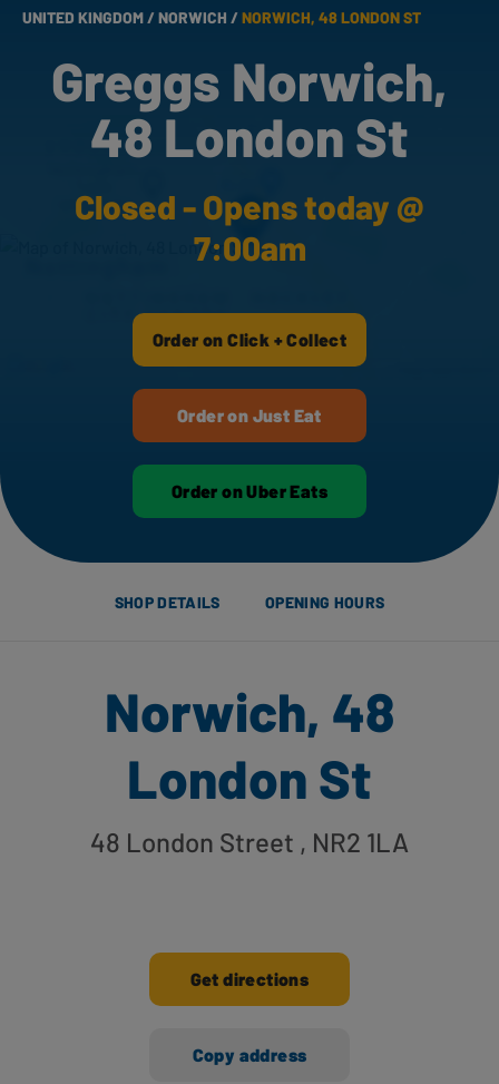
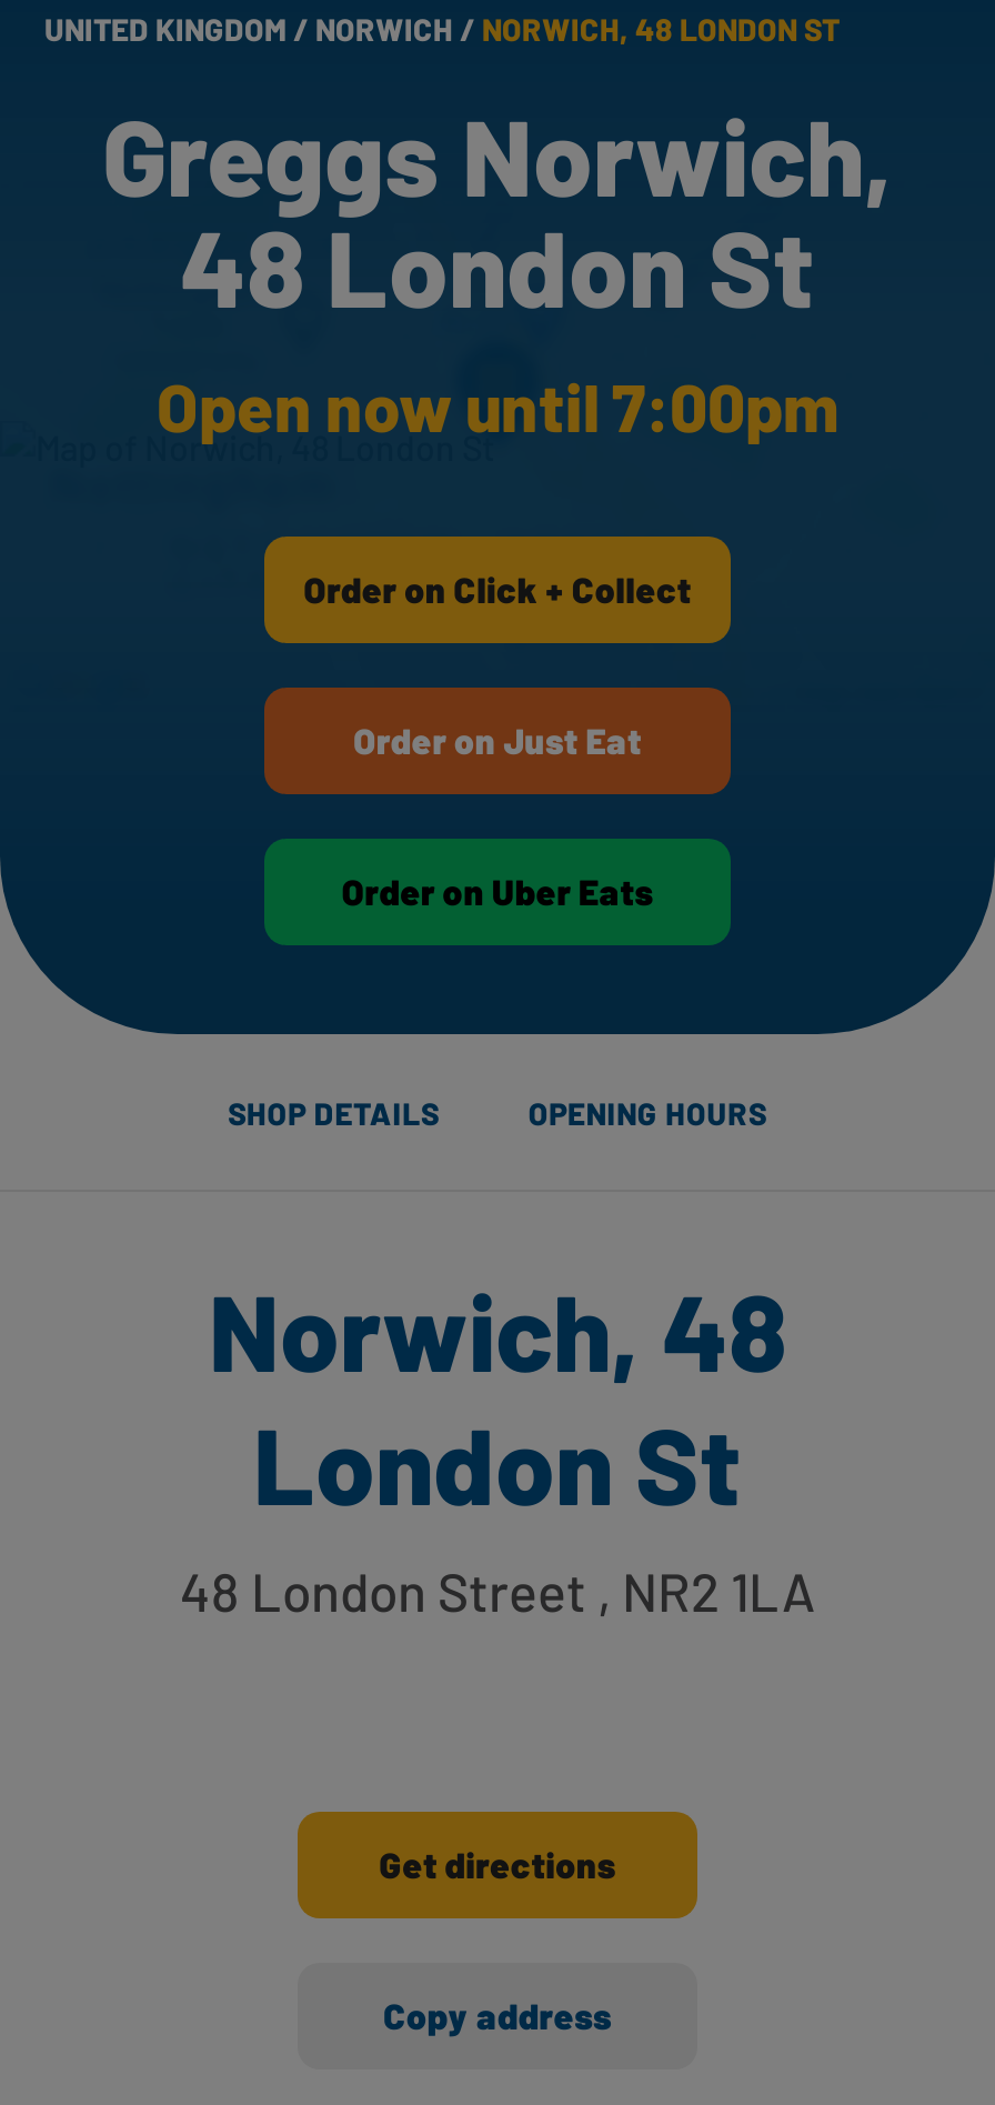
- Closed - Opens today @
- 7:00am
+ Open now until 7:00pm
